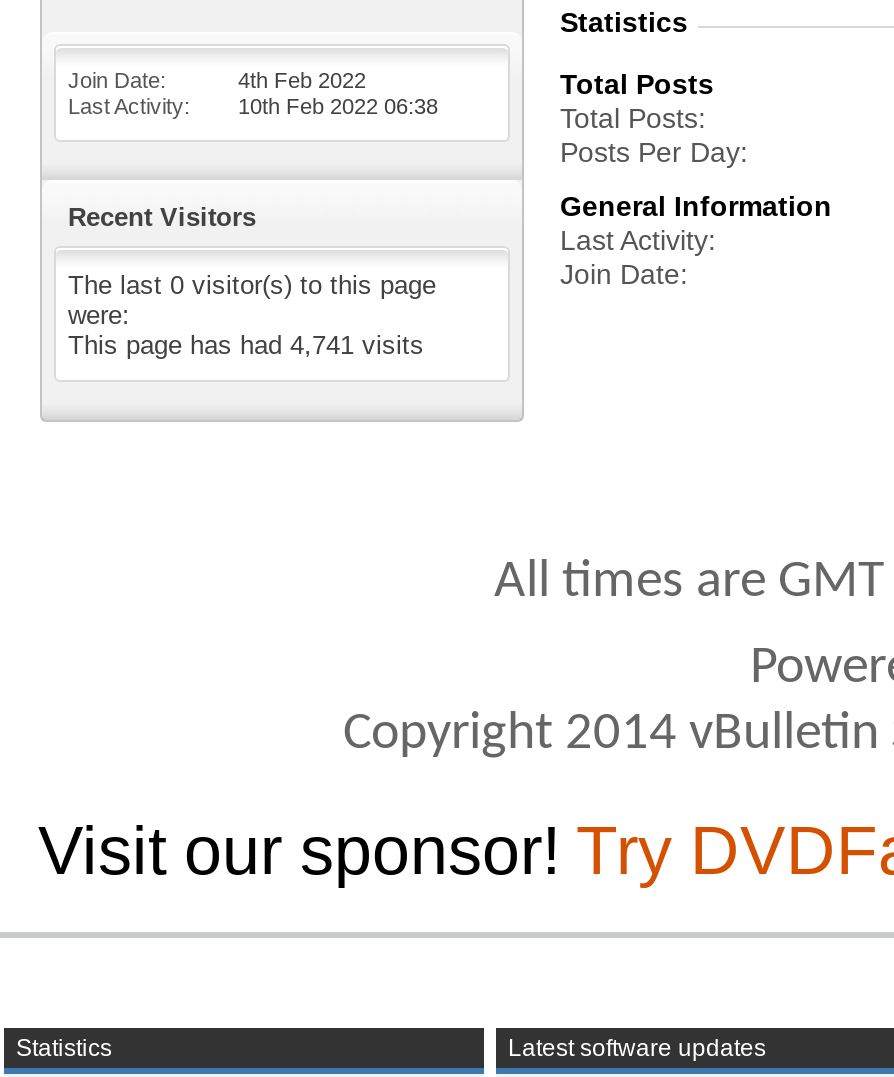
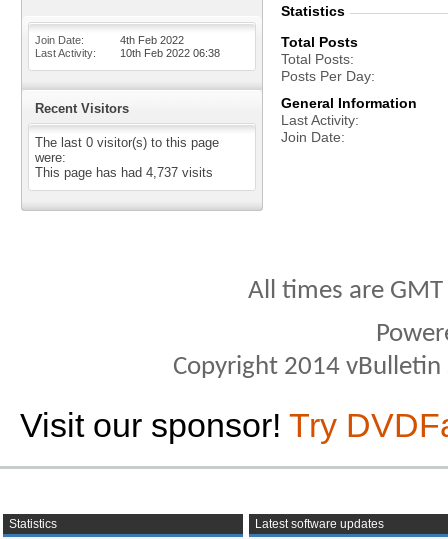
- This page has had 4,741 visits
+ This page has had 4,737 visits
